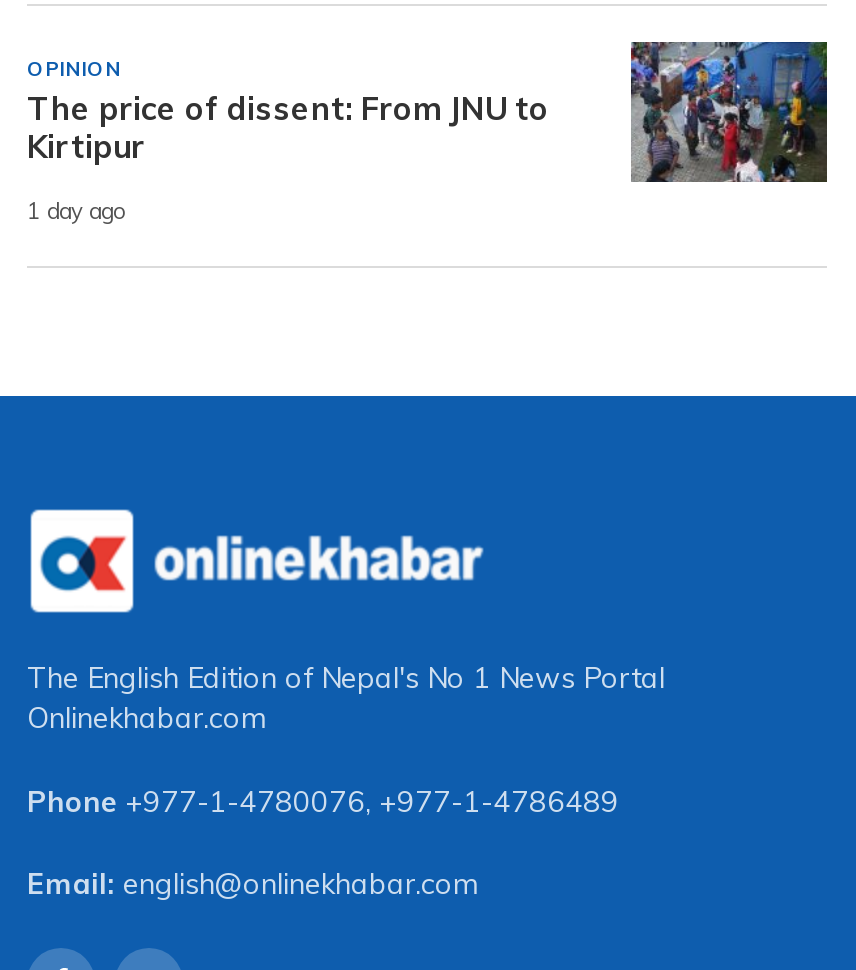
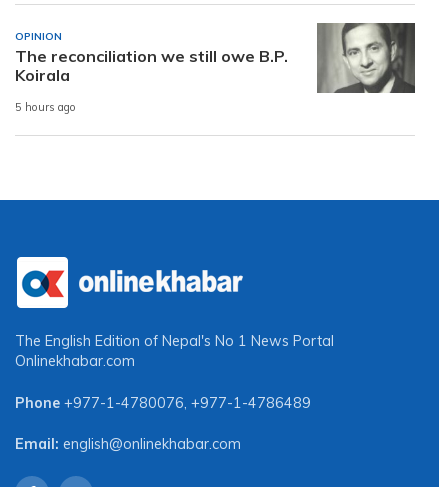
- [image]
+ [image]

- The price of dissent: From JNU to
- Kirtipur
+ The reconciliation we still owe B.P.
+ Koirala

- 1 day ago
+ 5 hours ago
